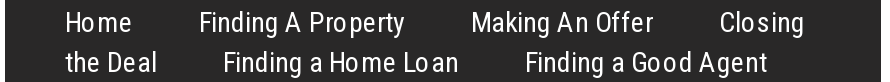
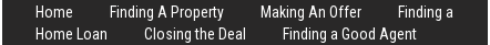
- Closing
- the Deal
- Finding a Home Loan
+ Finding a
+ Home Loan
+ Closing the Deal
